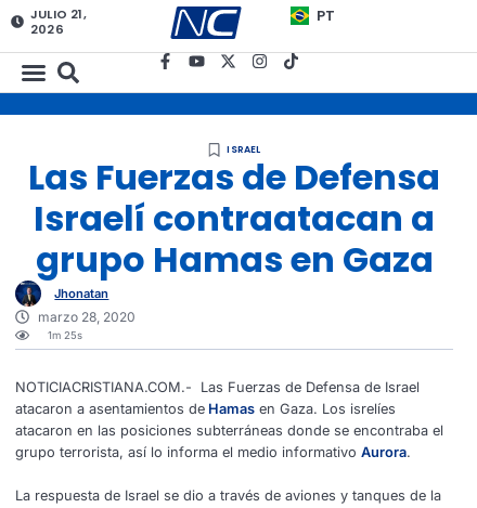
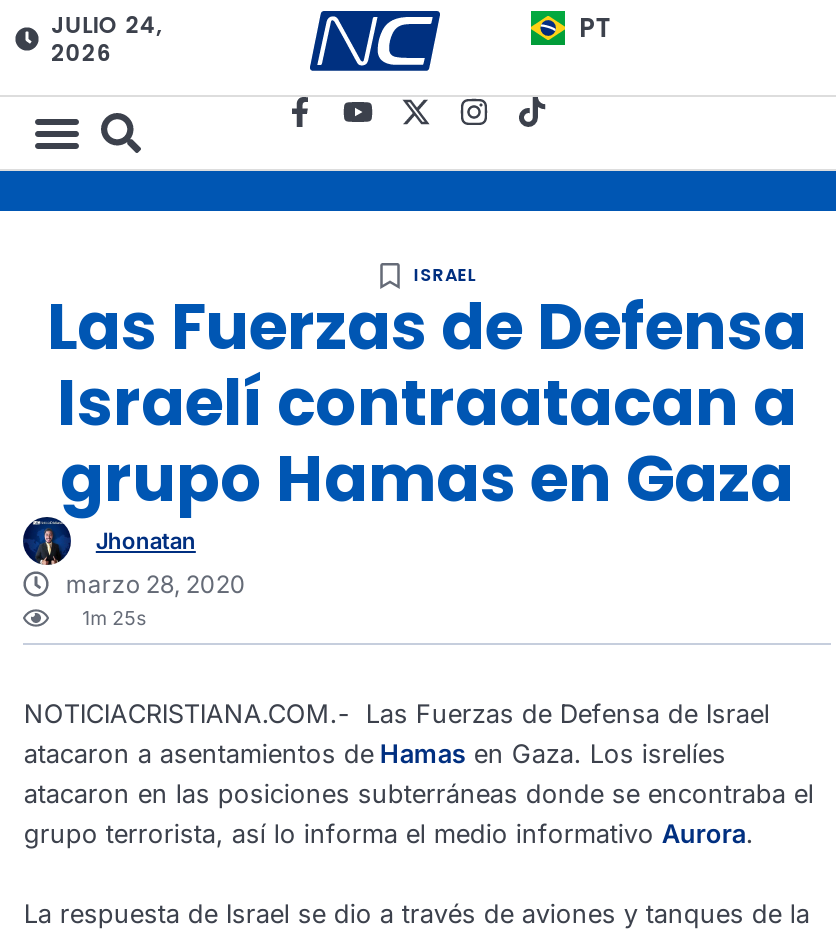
- JULIO 21,
+ JULIO 24,
